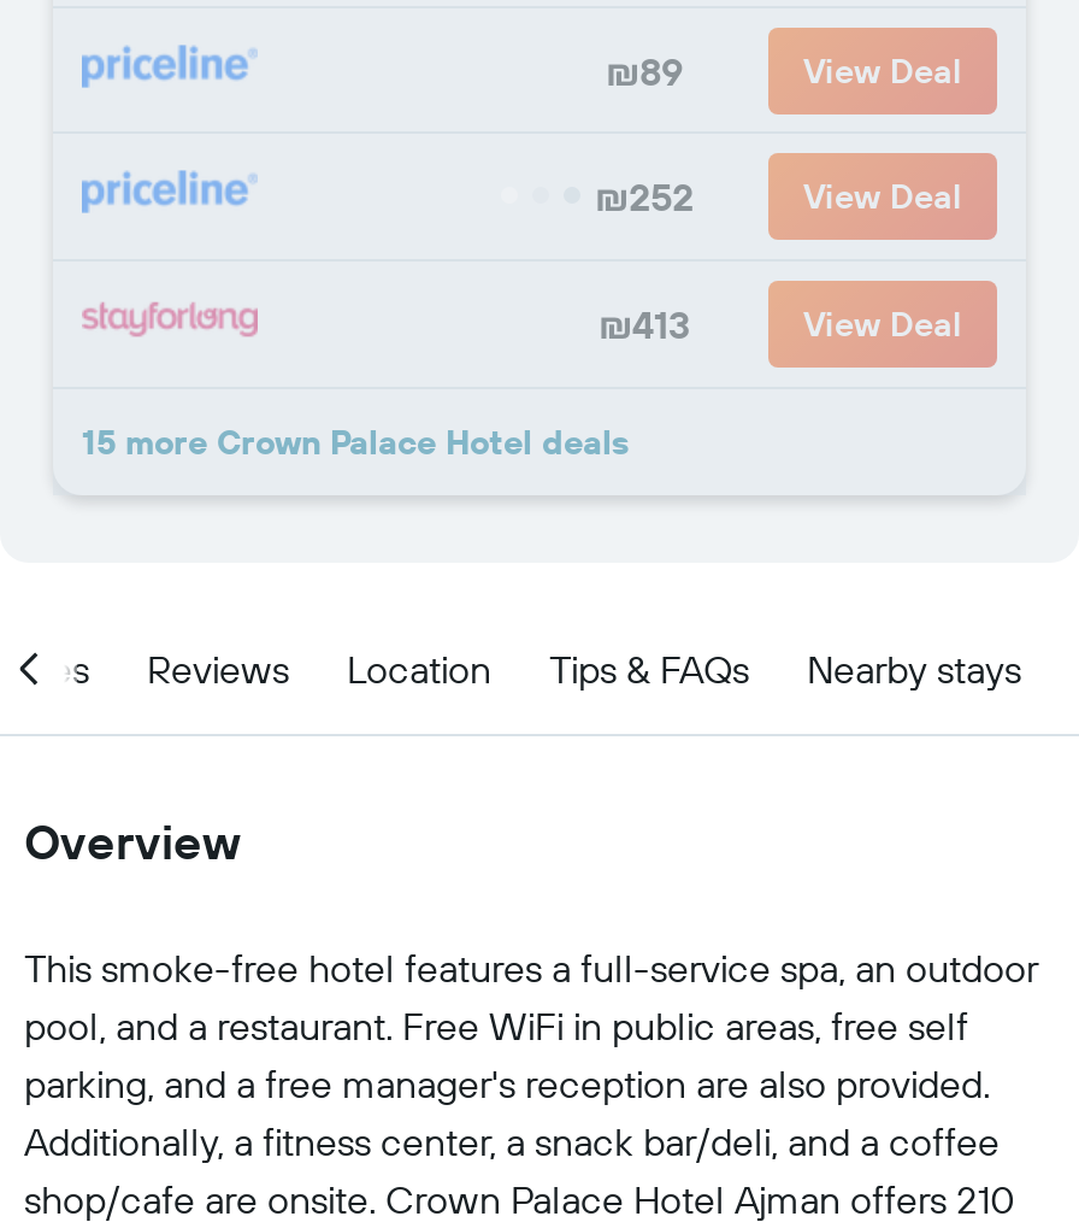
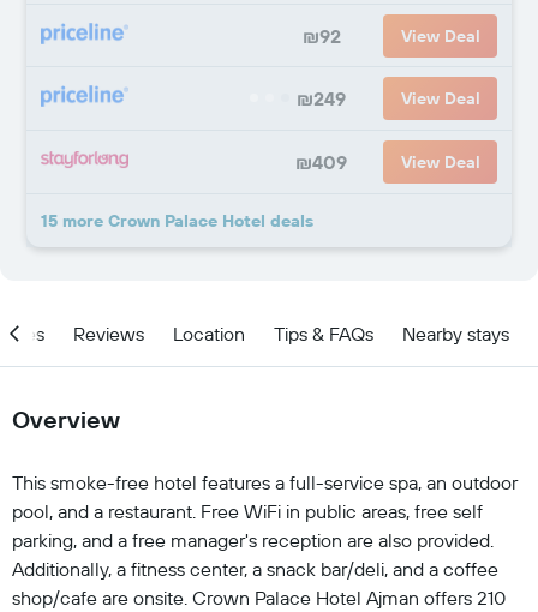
- ₪89
+ ₪92

- ₪252
+ ₪249

- ₪413
+ ₪409
